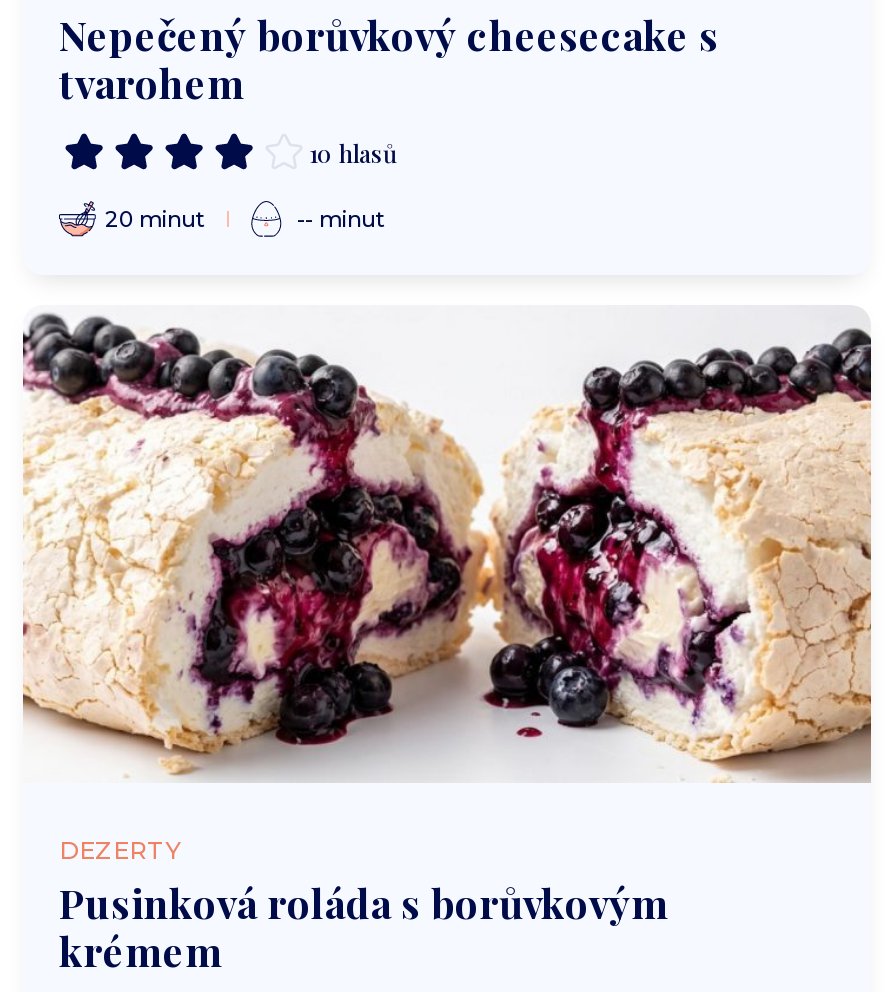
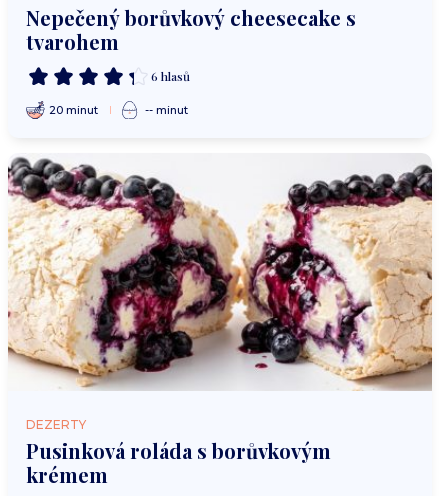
- 10 hlasů
+ 6 hlasů
